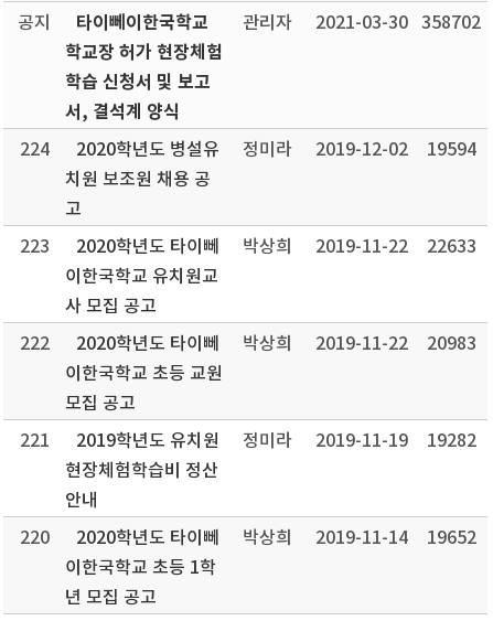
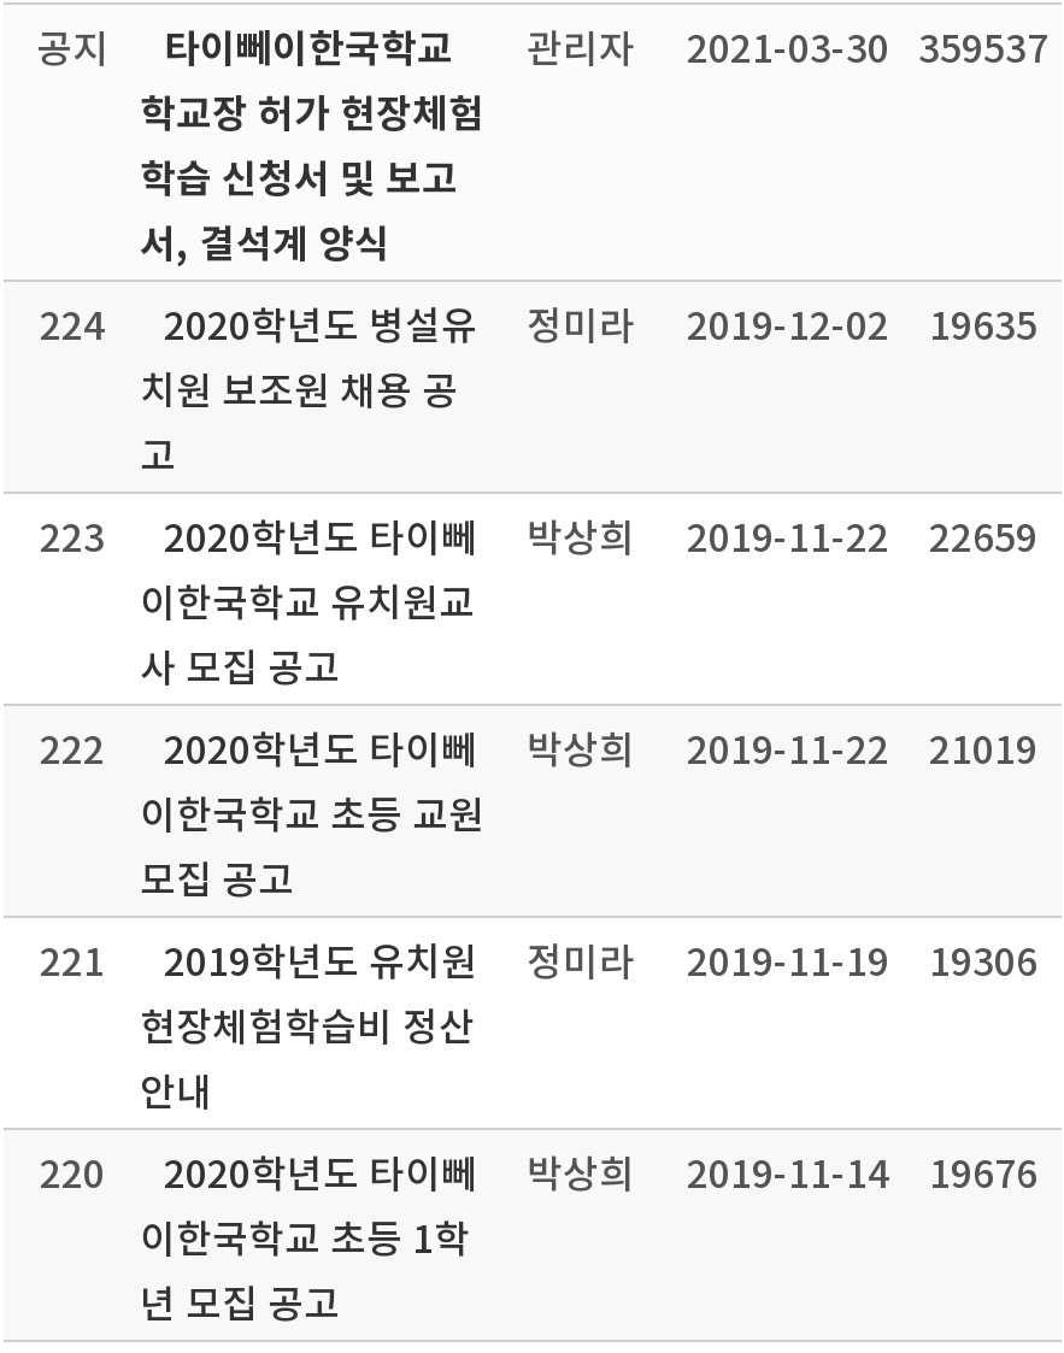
- 공지 타이뻬이한국학교 관리자 2021-03-30 358702
+ 공지 타이뻬이한국학교 관리자 2021-03-30 359537

- 224 2020학년도 병설유 정미라 2019-12-02 19594
+ 224 2020학년도 병설유 정미라 2019-12-02 19635

- 223 2020학년도 타이뻬 박상희 2019-11-22 22633
+ 223 2020학년도 타이뻬 박상희 2019-11-22 22659

- 222 2020학년도 타이뻬 박상희 2019-11-22 20983
+ 222 2020학년도 타이뻬 박상희 2019-11-22 21019

- 221 2019학년도 유치원 정미라 2019-11-19 19282
+ 221 2019학년도 유치원 정미라 2019-11-19 19306

- 220 2020학년도 타이뻬 박상희 2019-11-14 19652
+ 220 2020학년도 타이뻬 박상희 2019-11-14 19676
